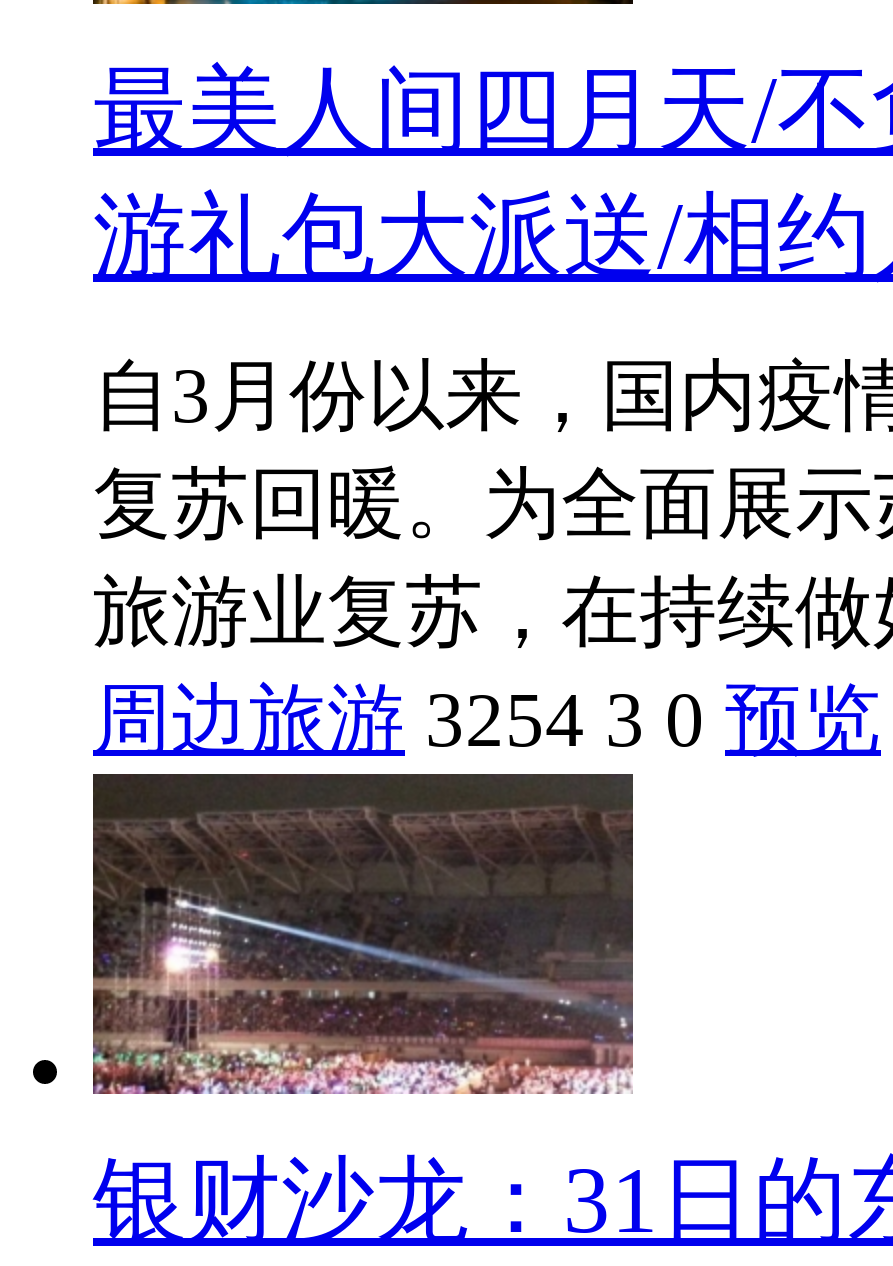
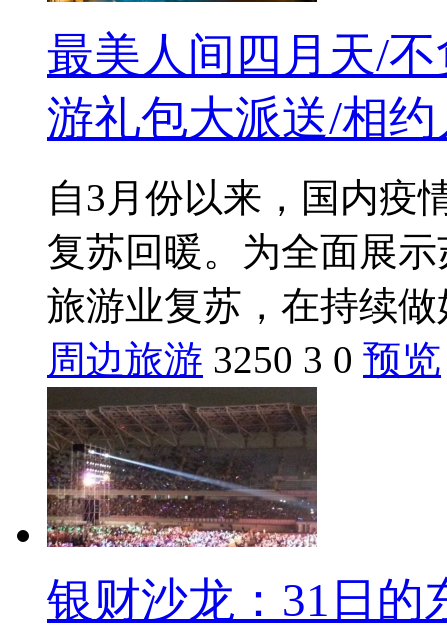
- 周边旅游 3254 3 0 预览
+ 周边旅游 3250 3 0 预览
